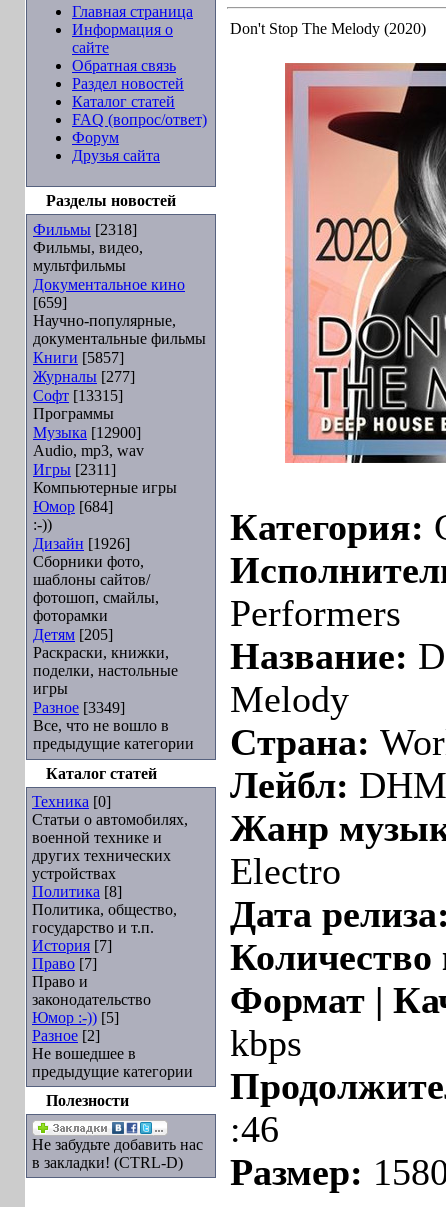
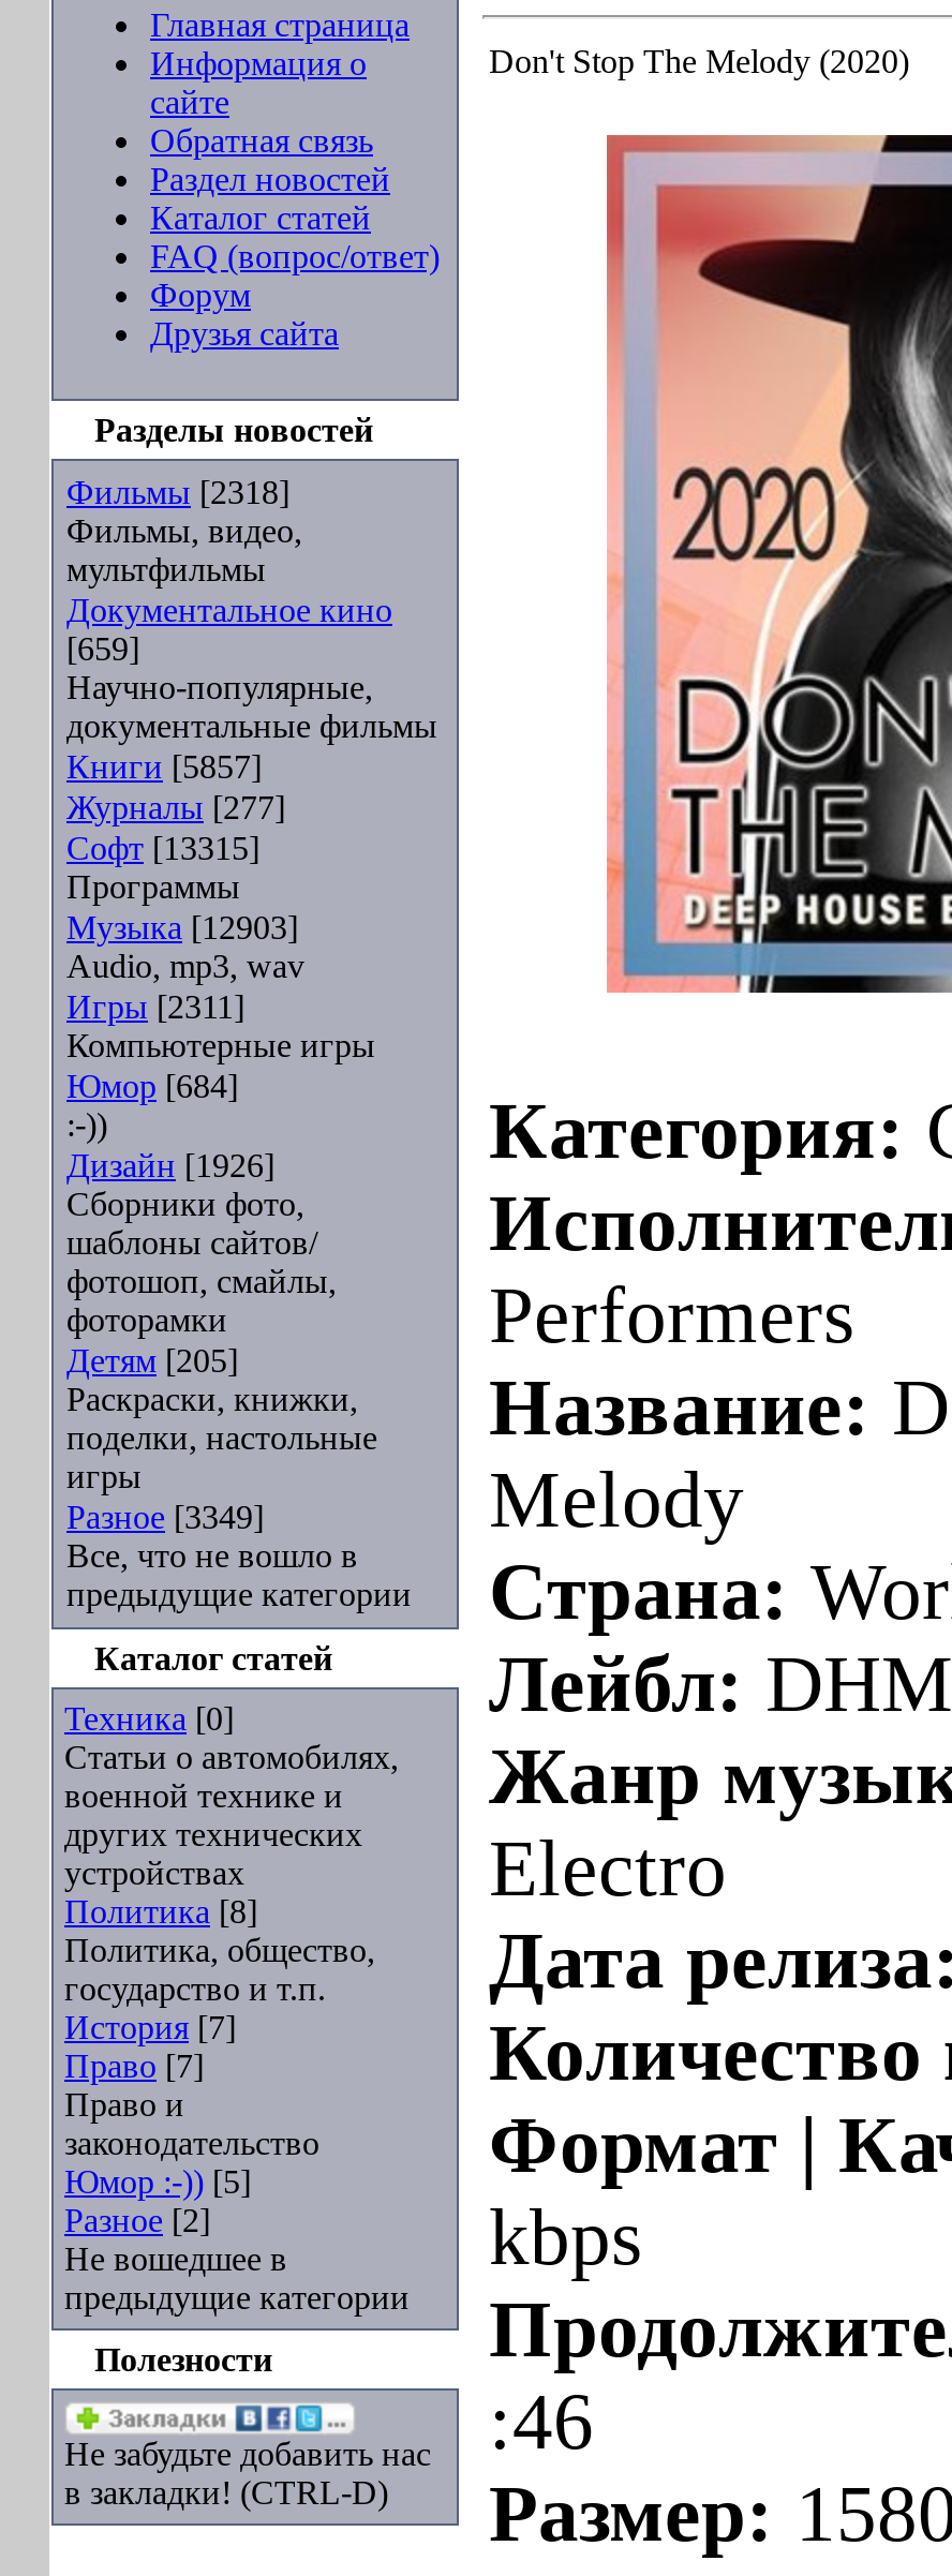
- Музыка [12900]
+ Музыка [12903]
